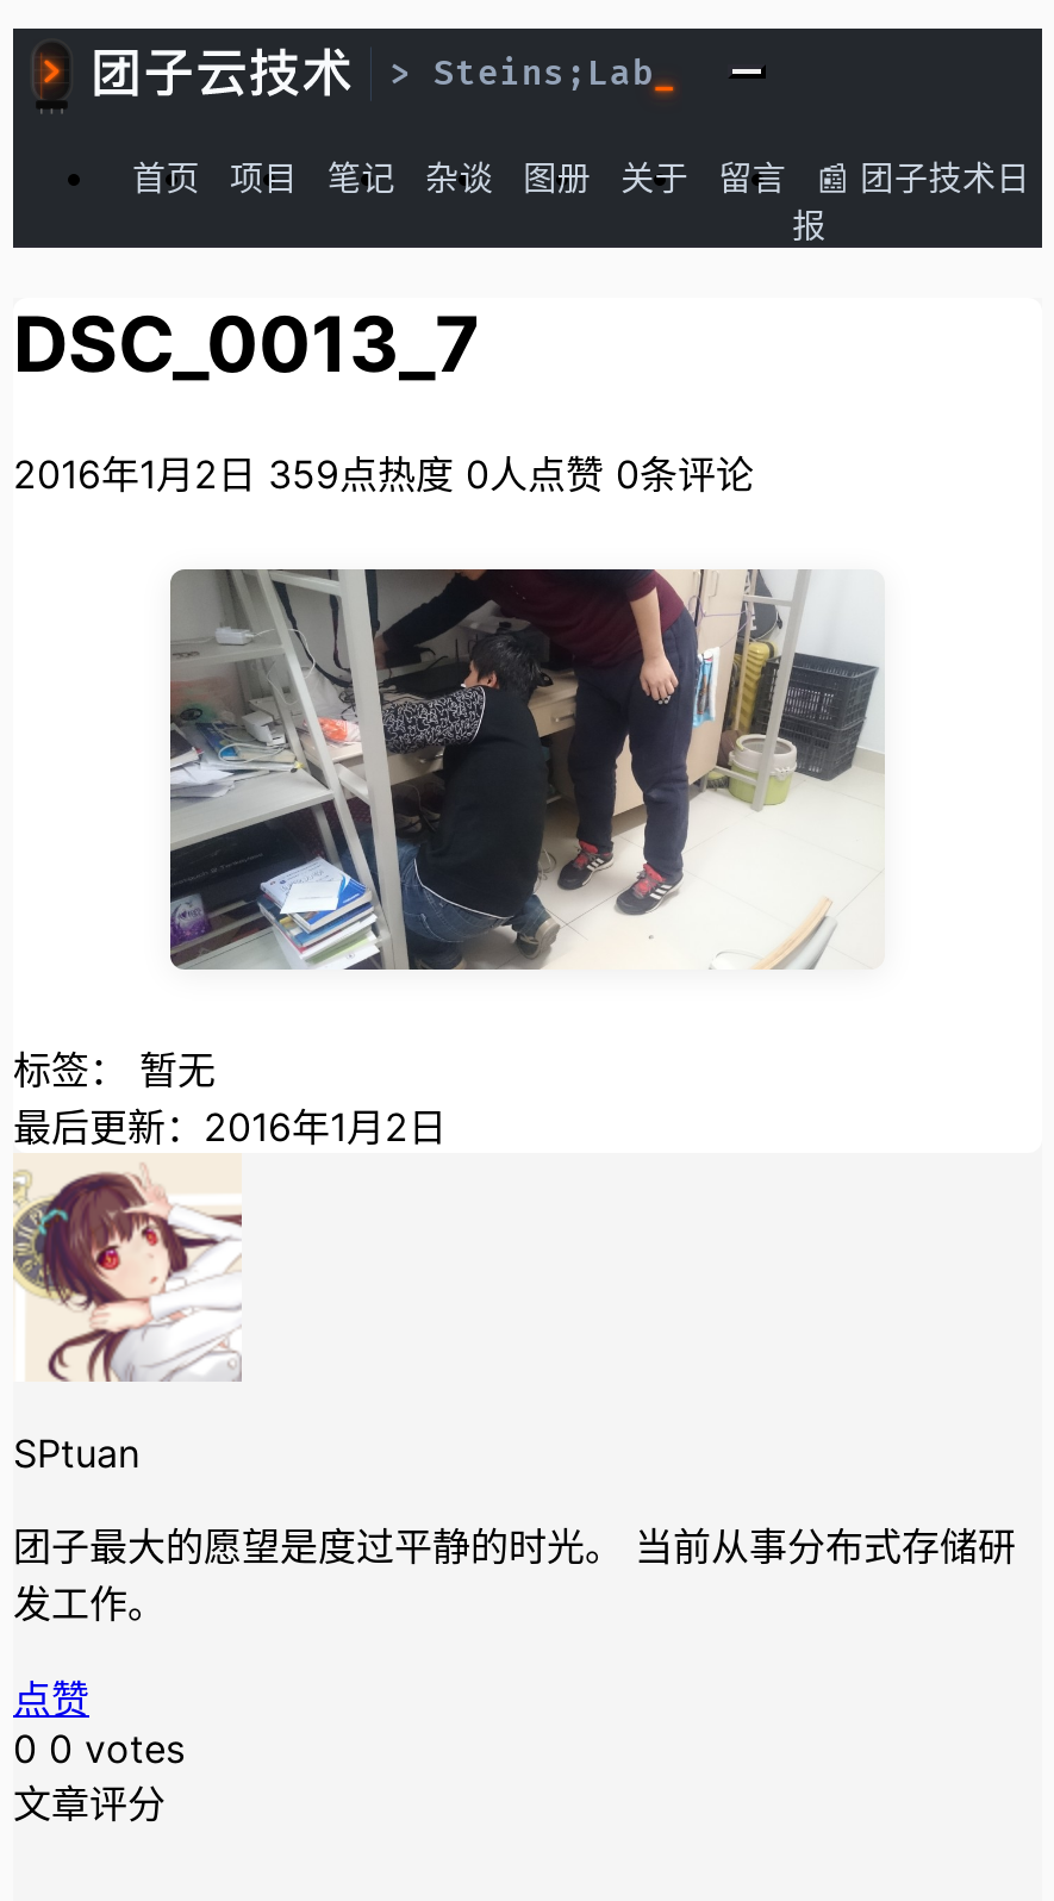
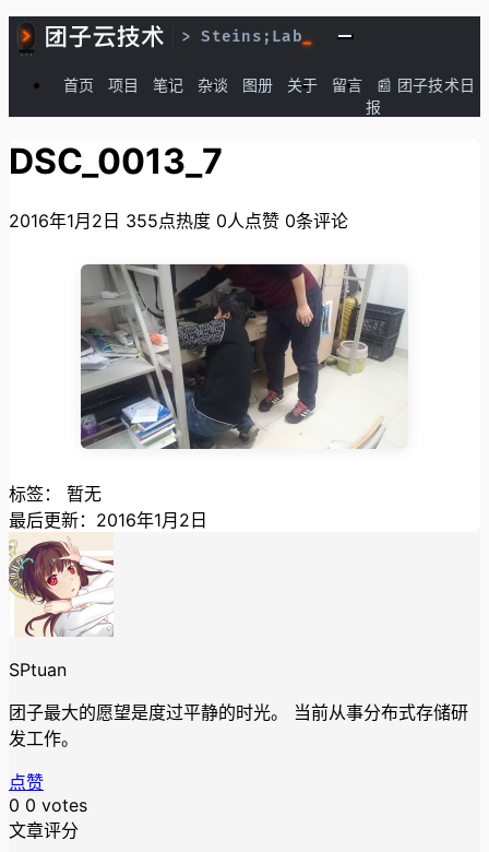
- 2016年1月2日 359点热度 0人点赞 0条评论
+ 2016年1月2日 355点热度 0人点赞 0条评论
